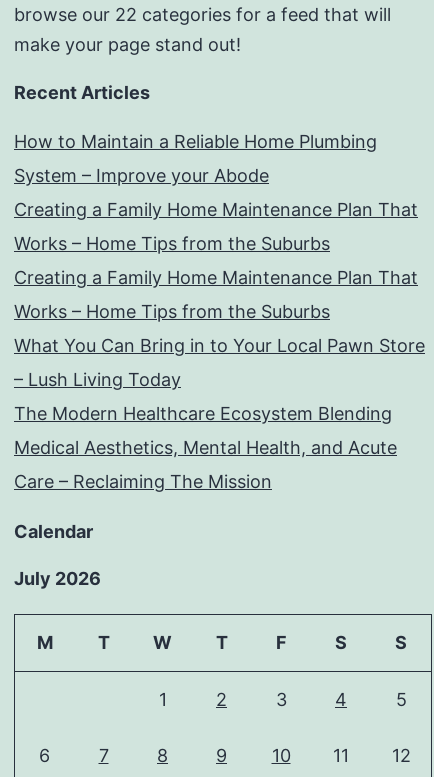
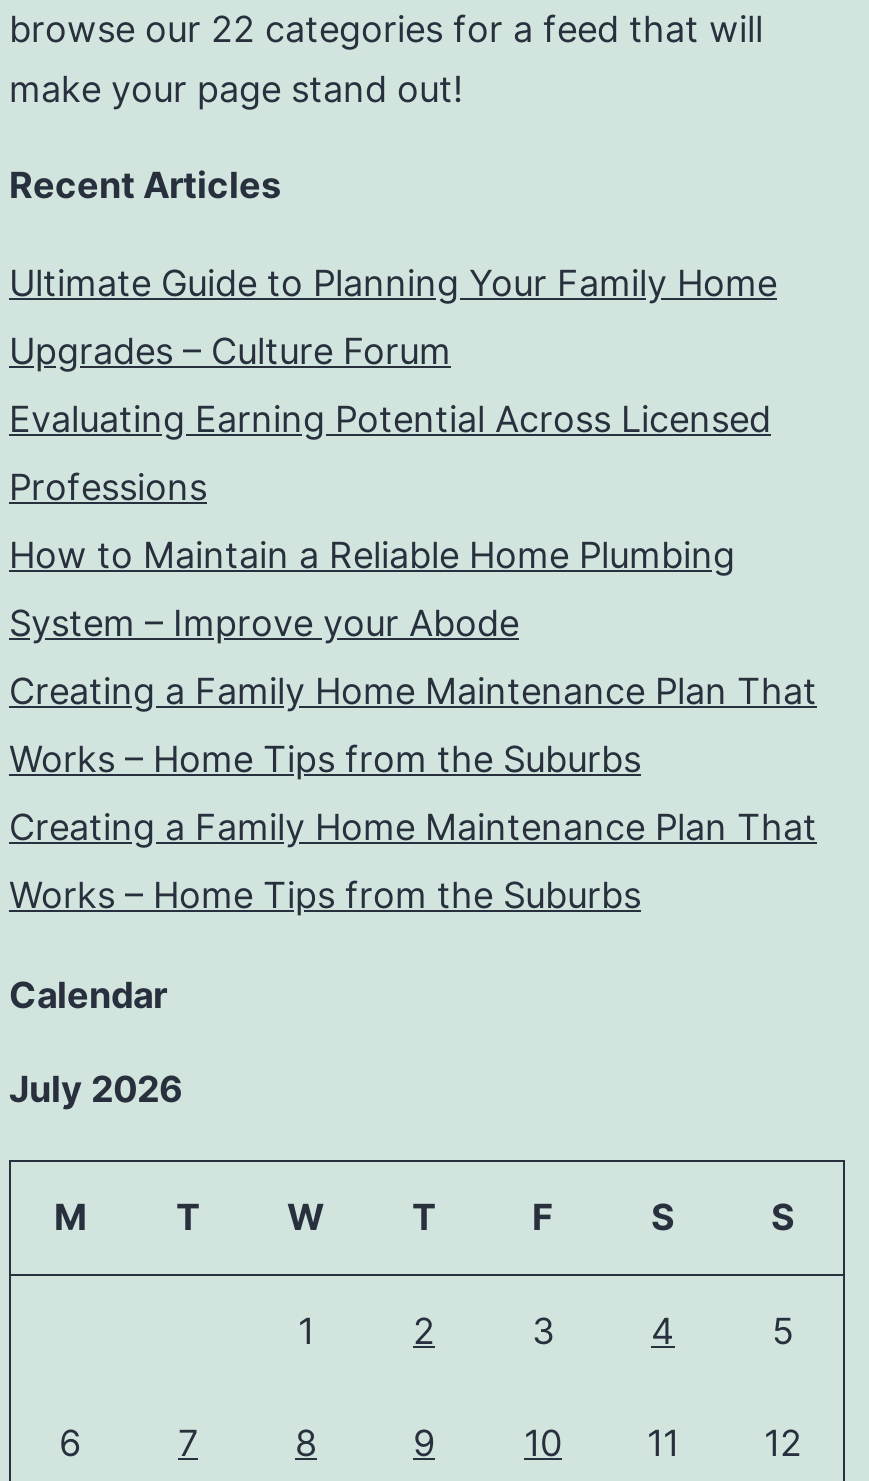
+ Ultimate Guide to Planning Your Family Home
+ Upgrades – Culture Forum
+ Evaluating Earning Potential Across Licensed
+ Professions

moved down: How to Maintain a Reliable Home Plumbing | System – Improve your Abode | Creating a Family Home Maintenance Plan That | Works – Home Tips from the Suburbs | Creating a Family Home Maintenance Plan That | Works – Home Tips from the Suburbs

- What You Can Bring in to Your Local Pawn Store
- – Lush Living Today
- The Modern Healthcare Ecosystem Blending
- Medical Aesthetics, Mental Health, and Acute
- Care – Reclaiming The Mission
